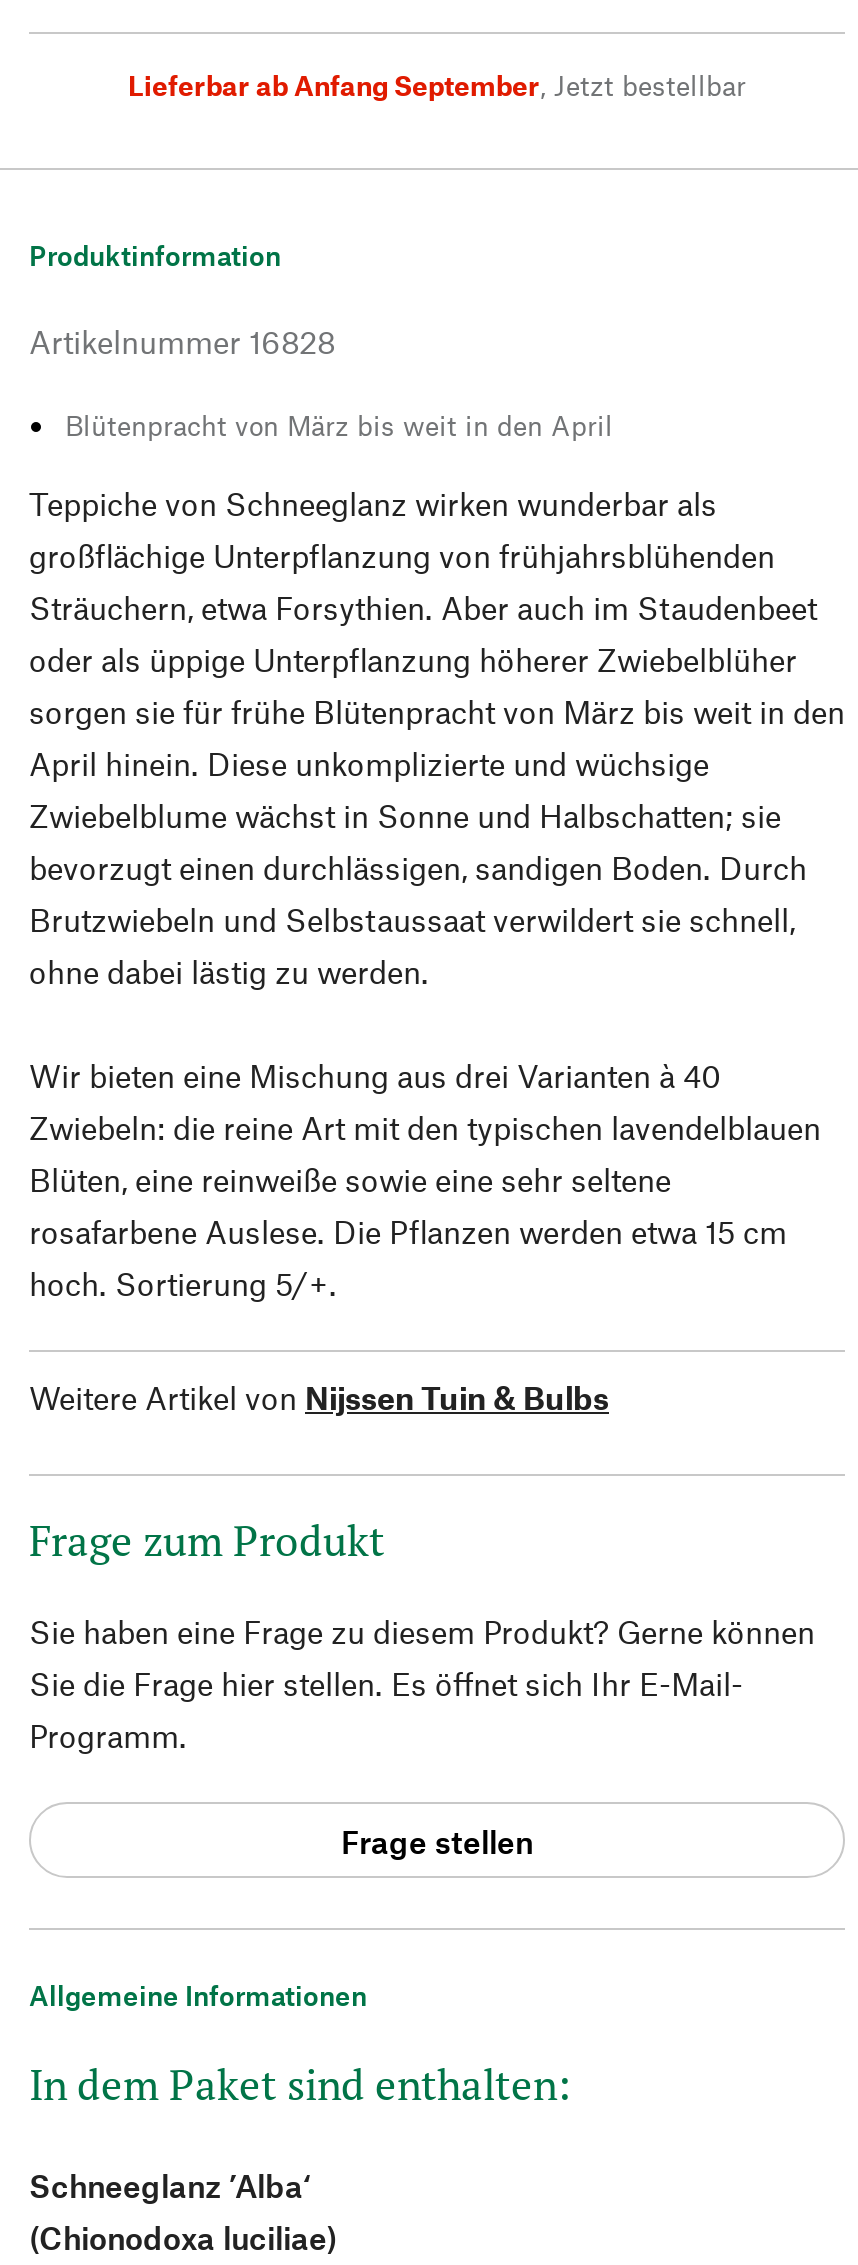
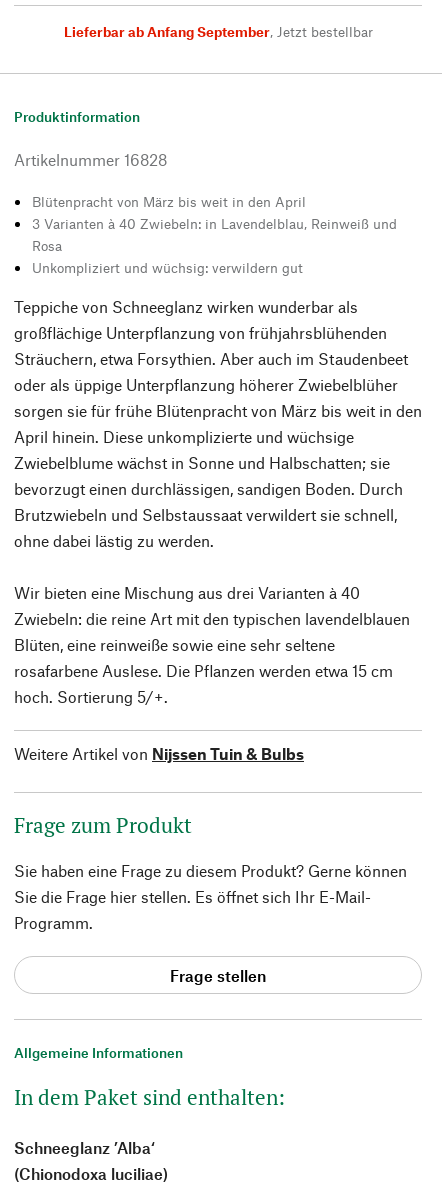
+ 3 Varianten à 40 Zwiebeln: in Lavendelblau, Reinweiß und
+ Rosa
+ Unkompliziert und wüchsig: verwildern gut
